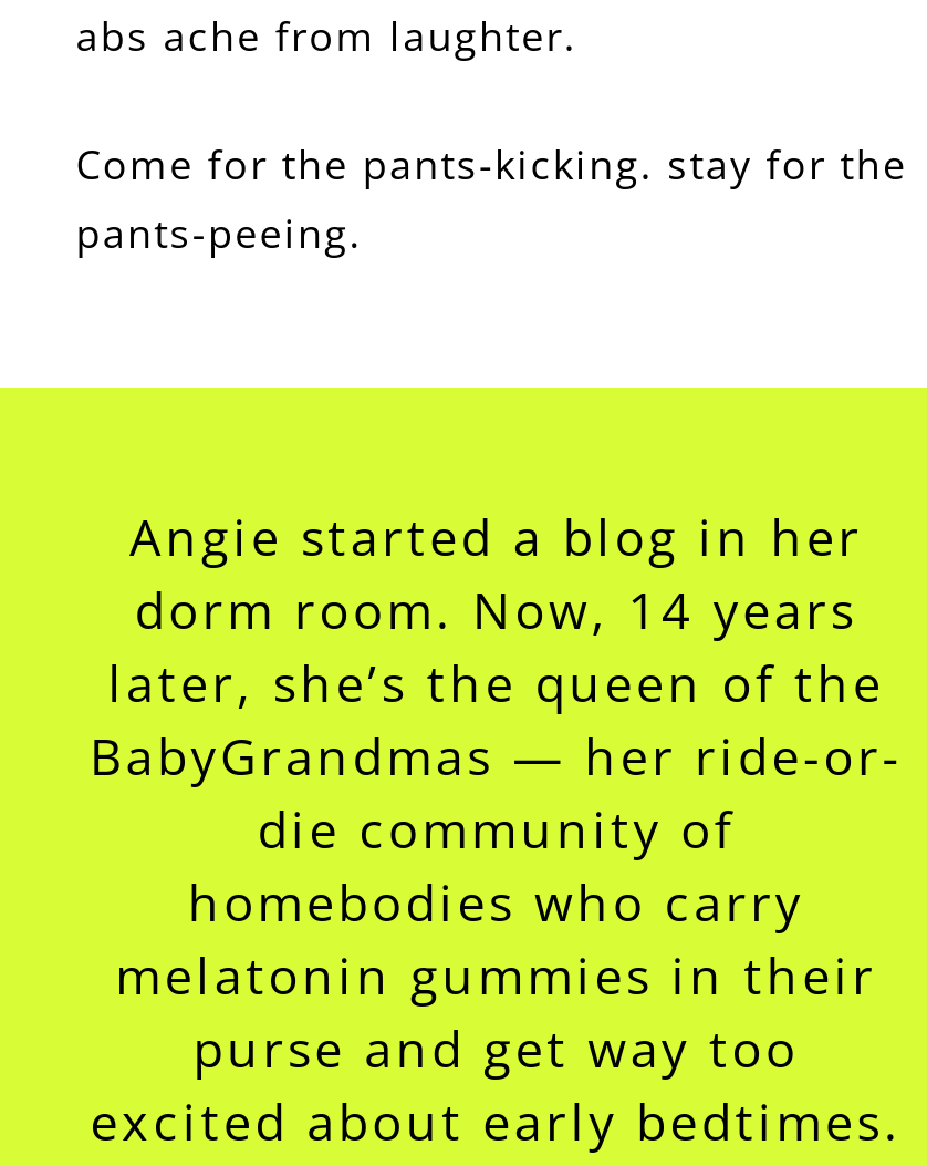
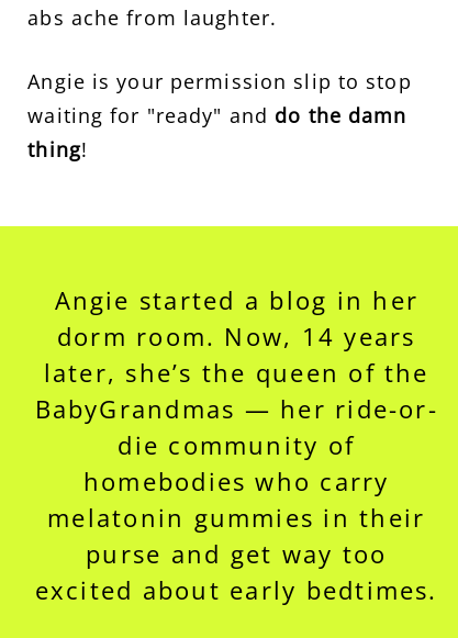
- Come for the pants-kicking. stay for the
- pants-peeing.
+ Angie is your permission slip to stop
+ waiting for "ready" and do the damn
+ thing!
